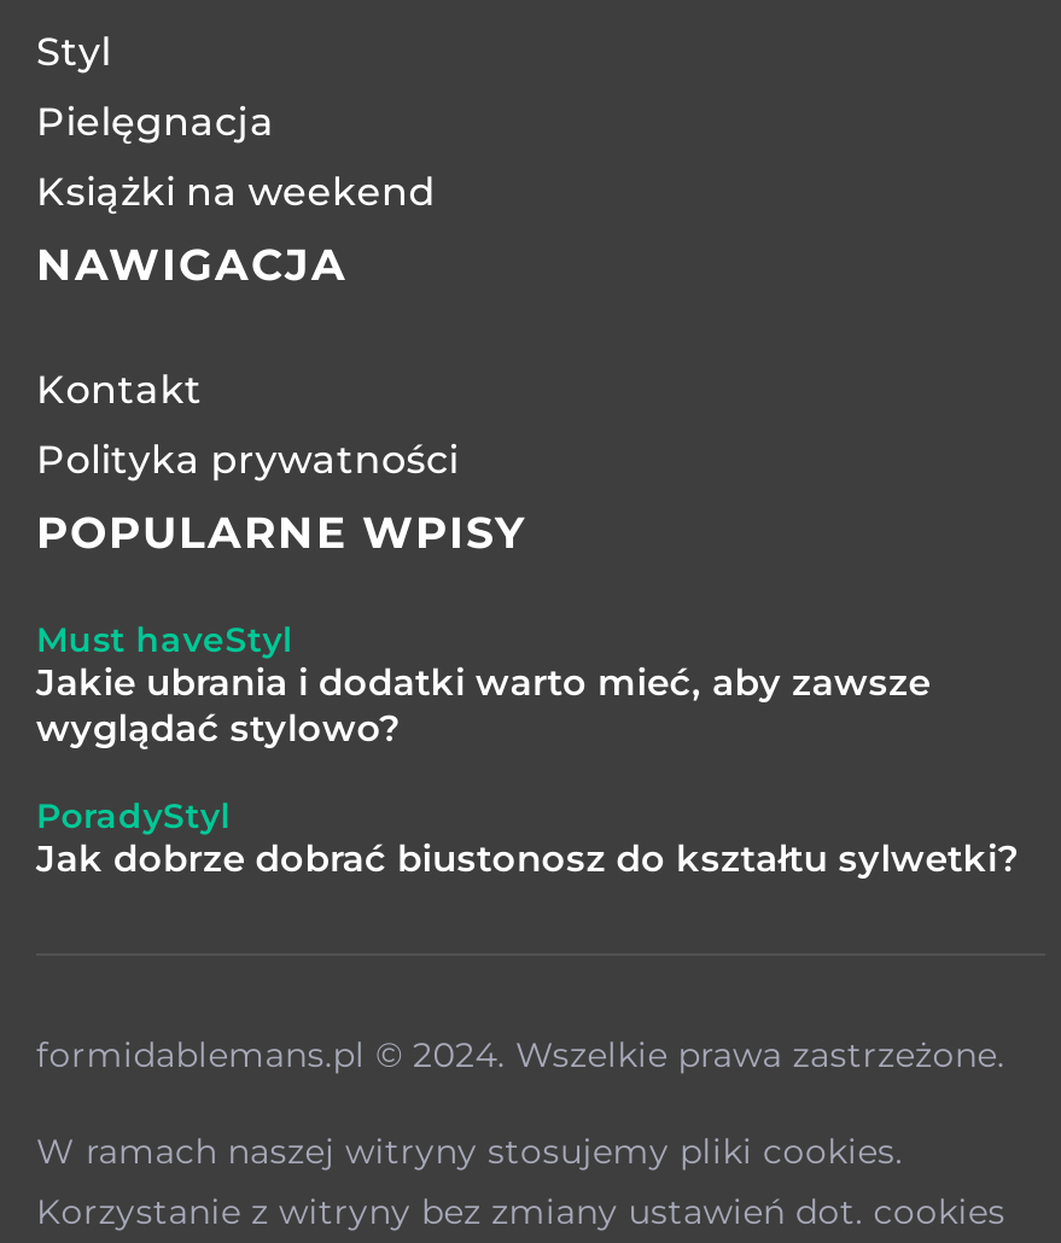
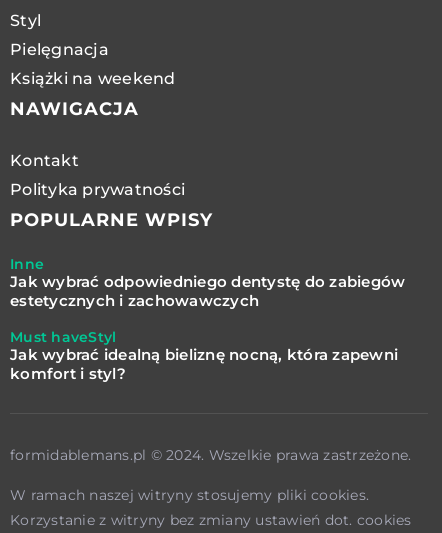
+ Inne
+ Jak wybrać odpowiedniego dentystę do zabiegów
+ estetycznych i zachowawczych

moved down: Must haveStyl

- Jakie ubrania i dodatki warto mieć, aby zawsze
- wyglądać stylowo?
- PoradyStyl
- Jak dobrze dobrać biustonosz do kształtu sylwetki?
+ Jak wybrać idealną bieliznę nocną, która zapewni
+ komfort i styl?
